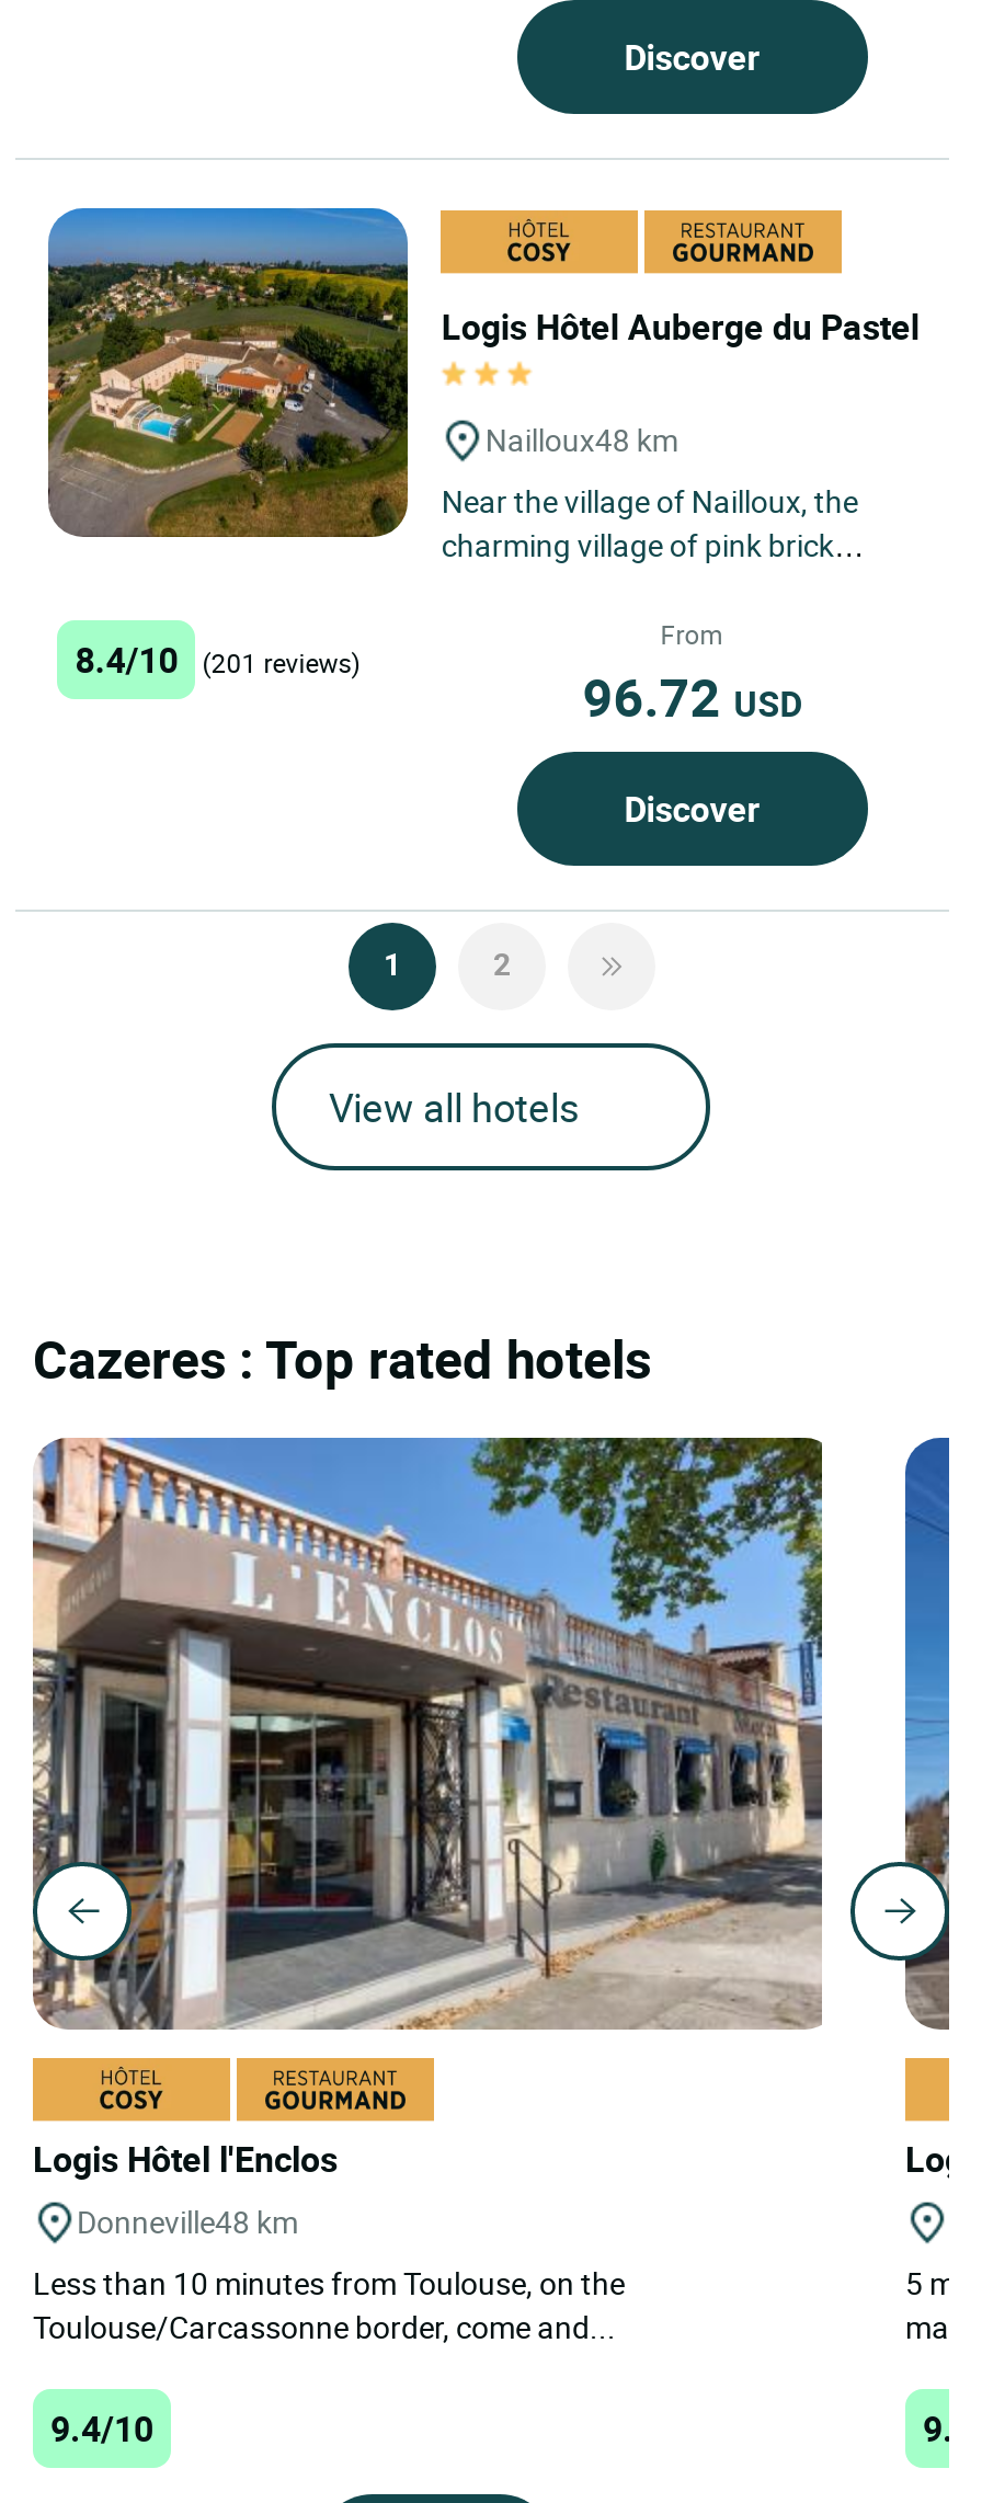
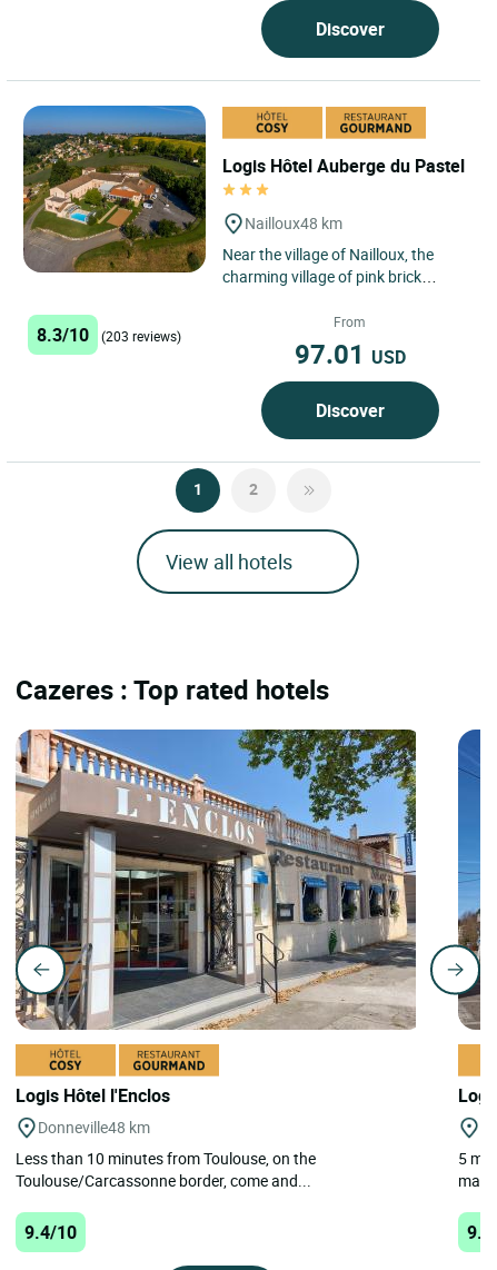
- 8.4/10
+ 8.3/10

- (201 reviews)
+ (203 reviews)

- 96.72 USD
+ 97.01 USD
